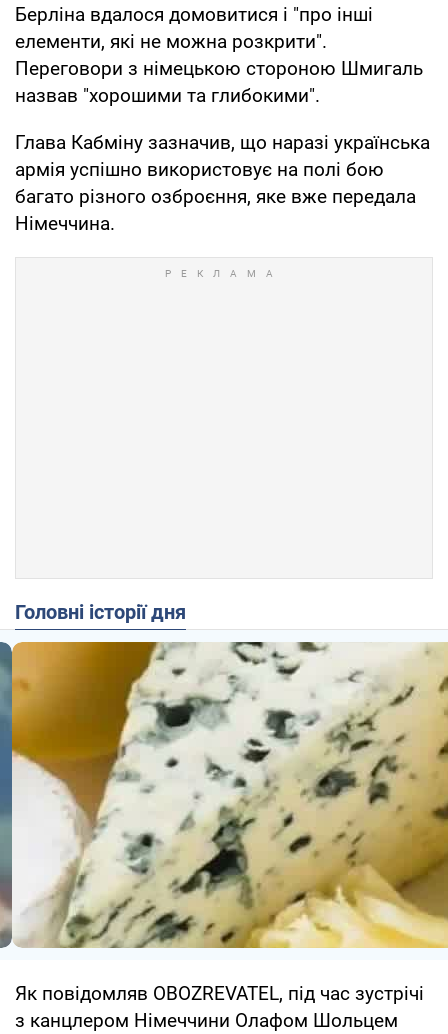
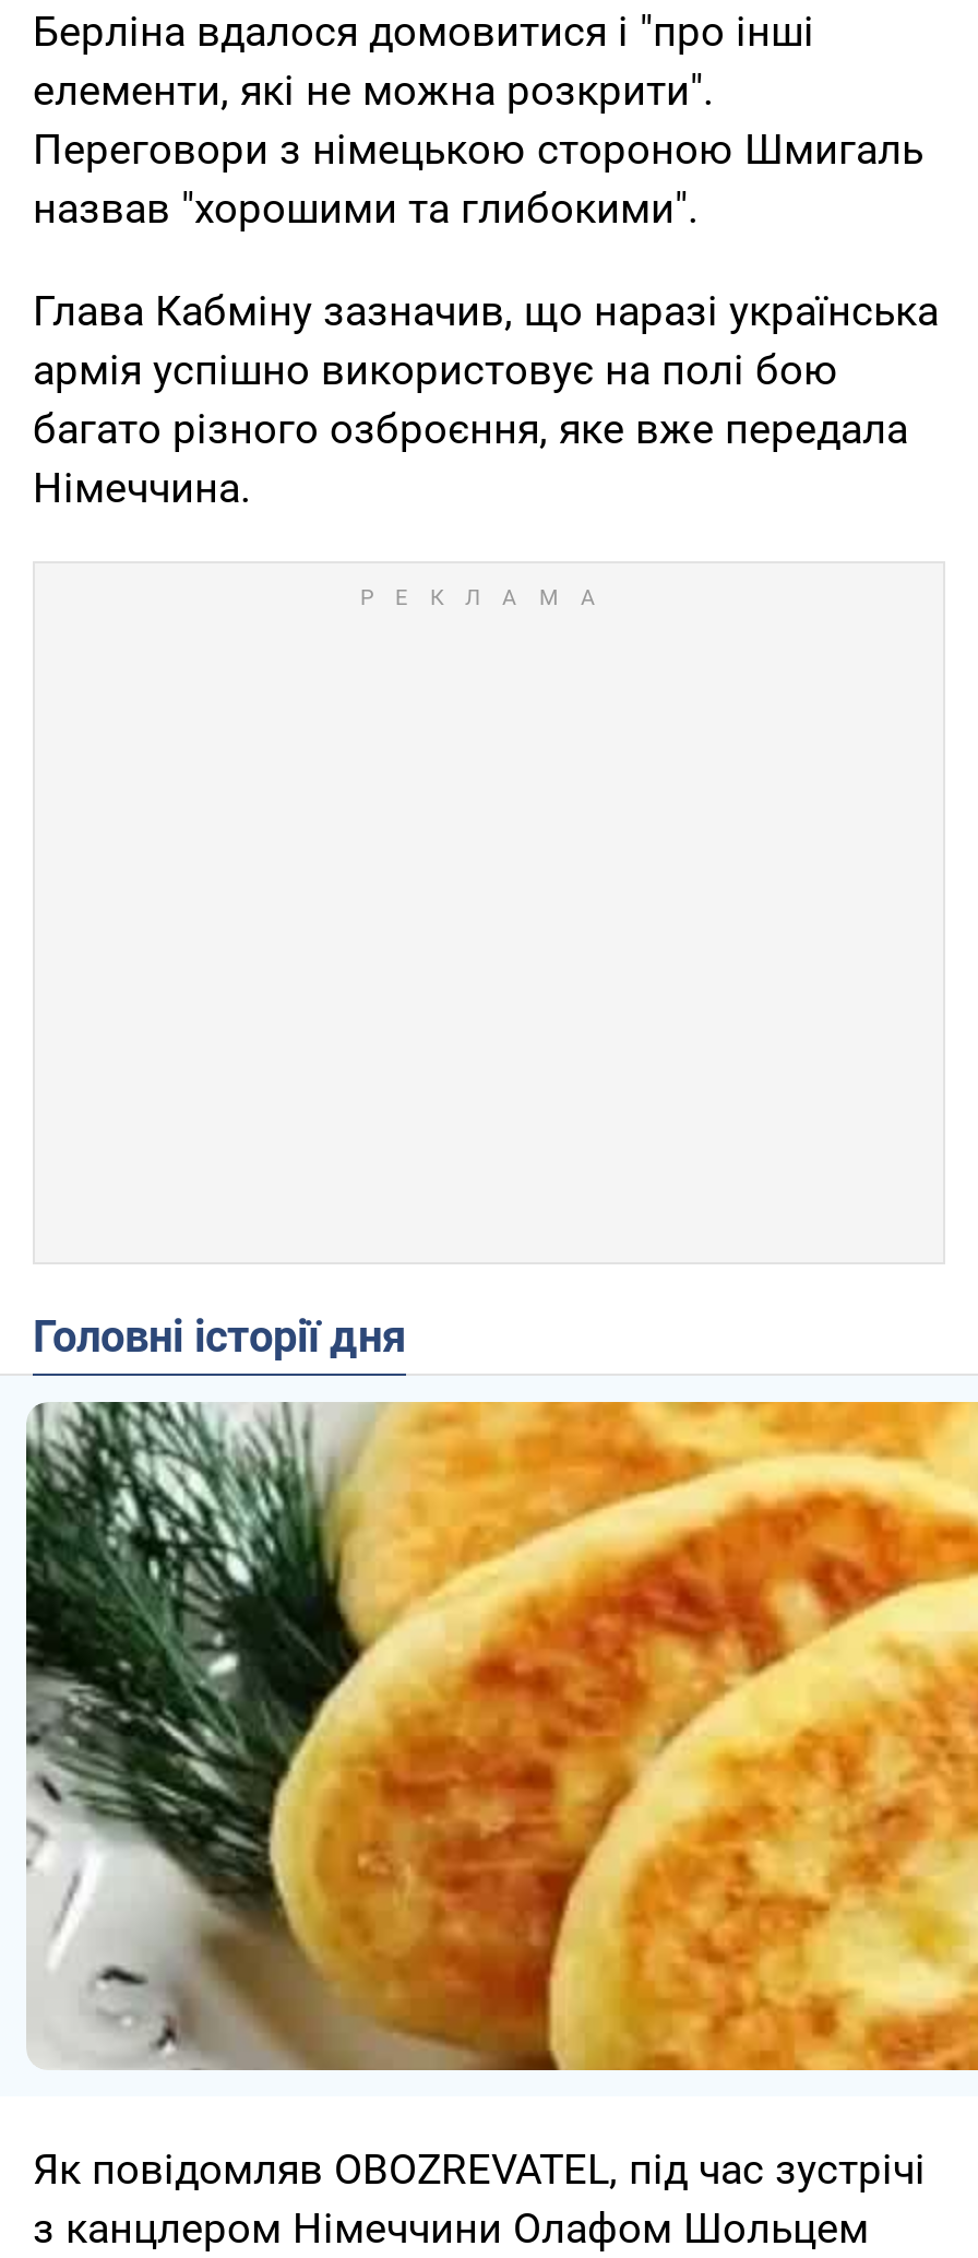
- [image]
+ [image]
